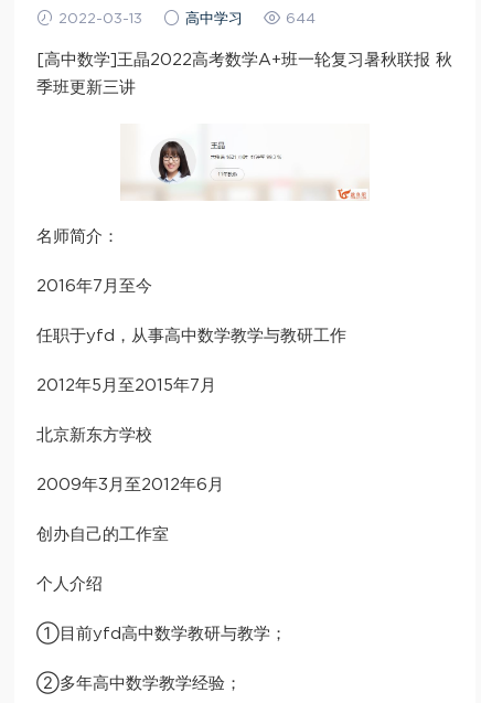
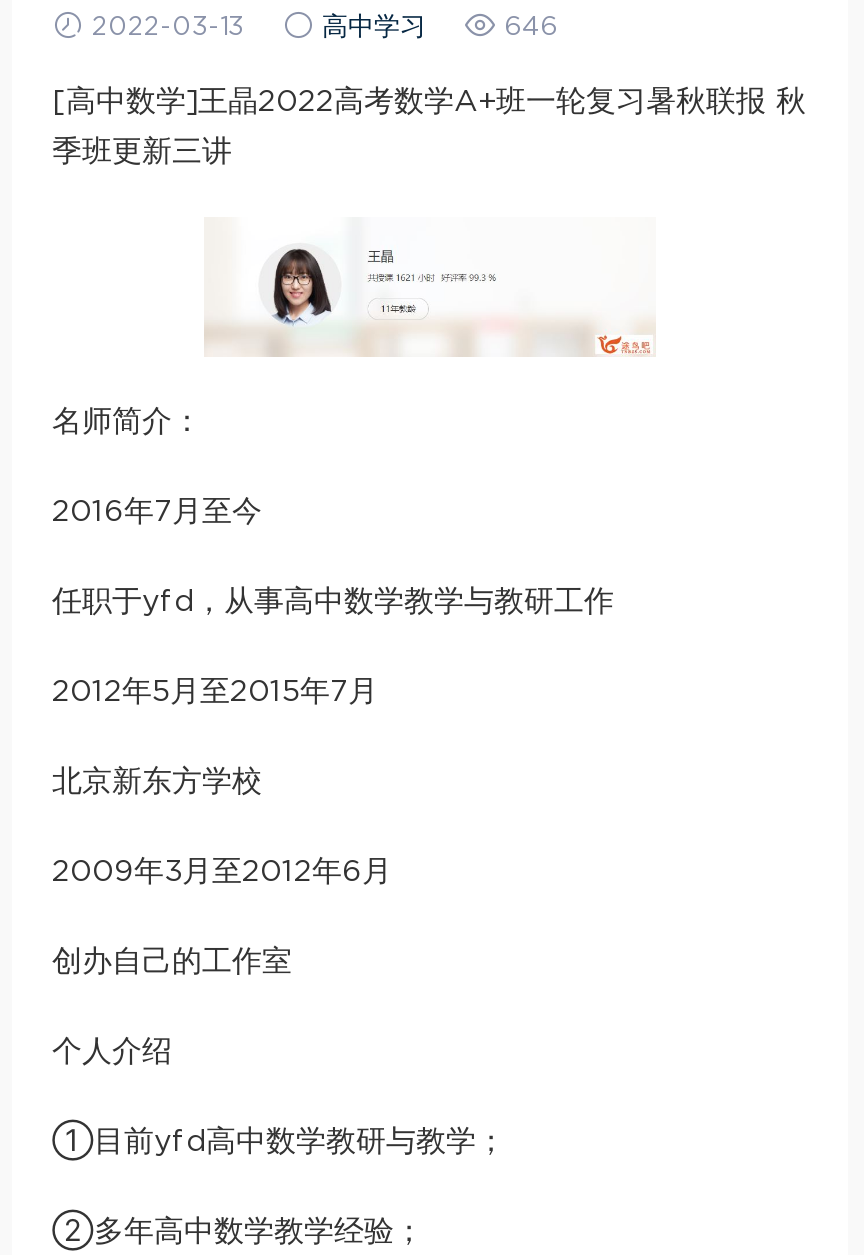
- 644
+ 646
